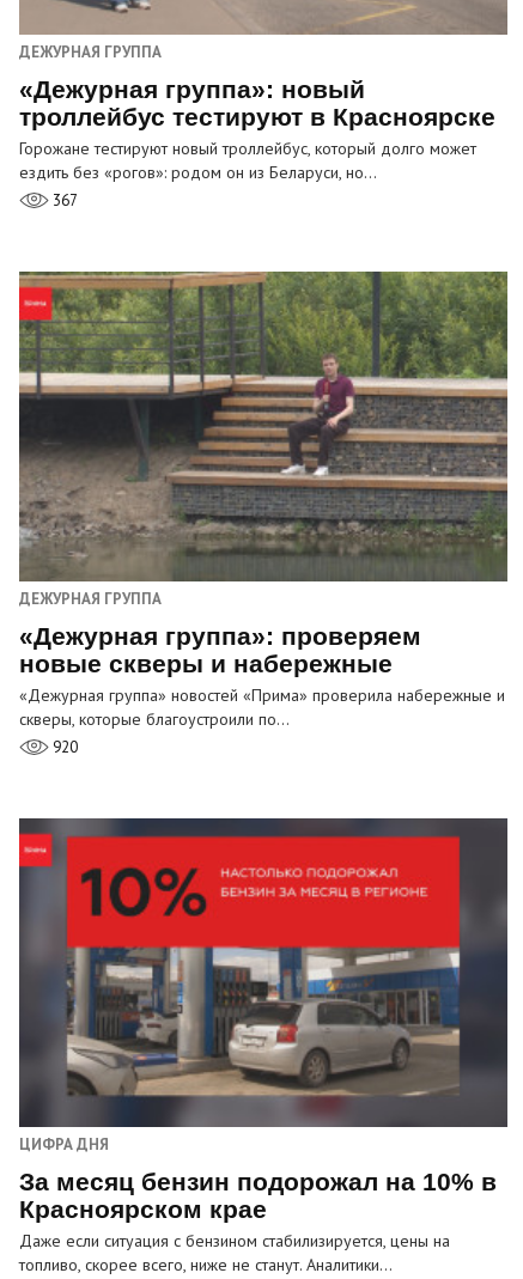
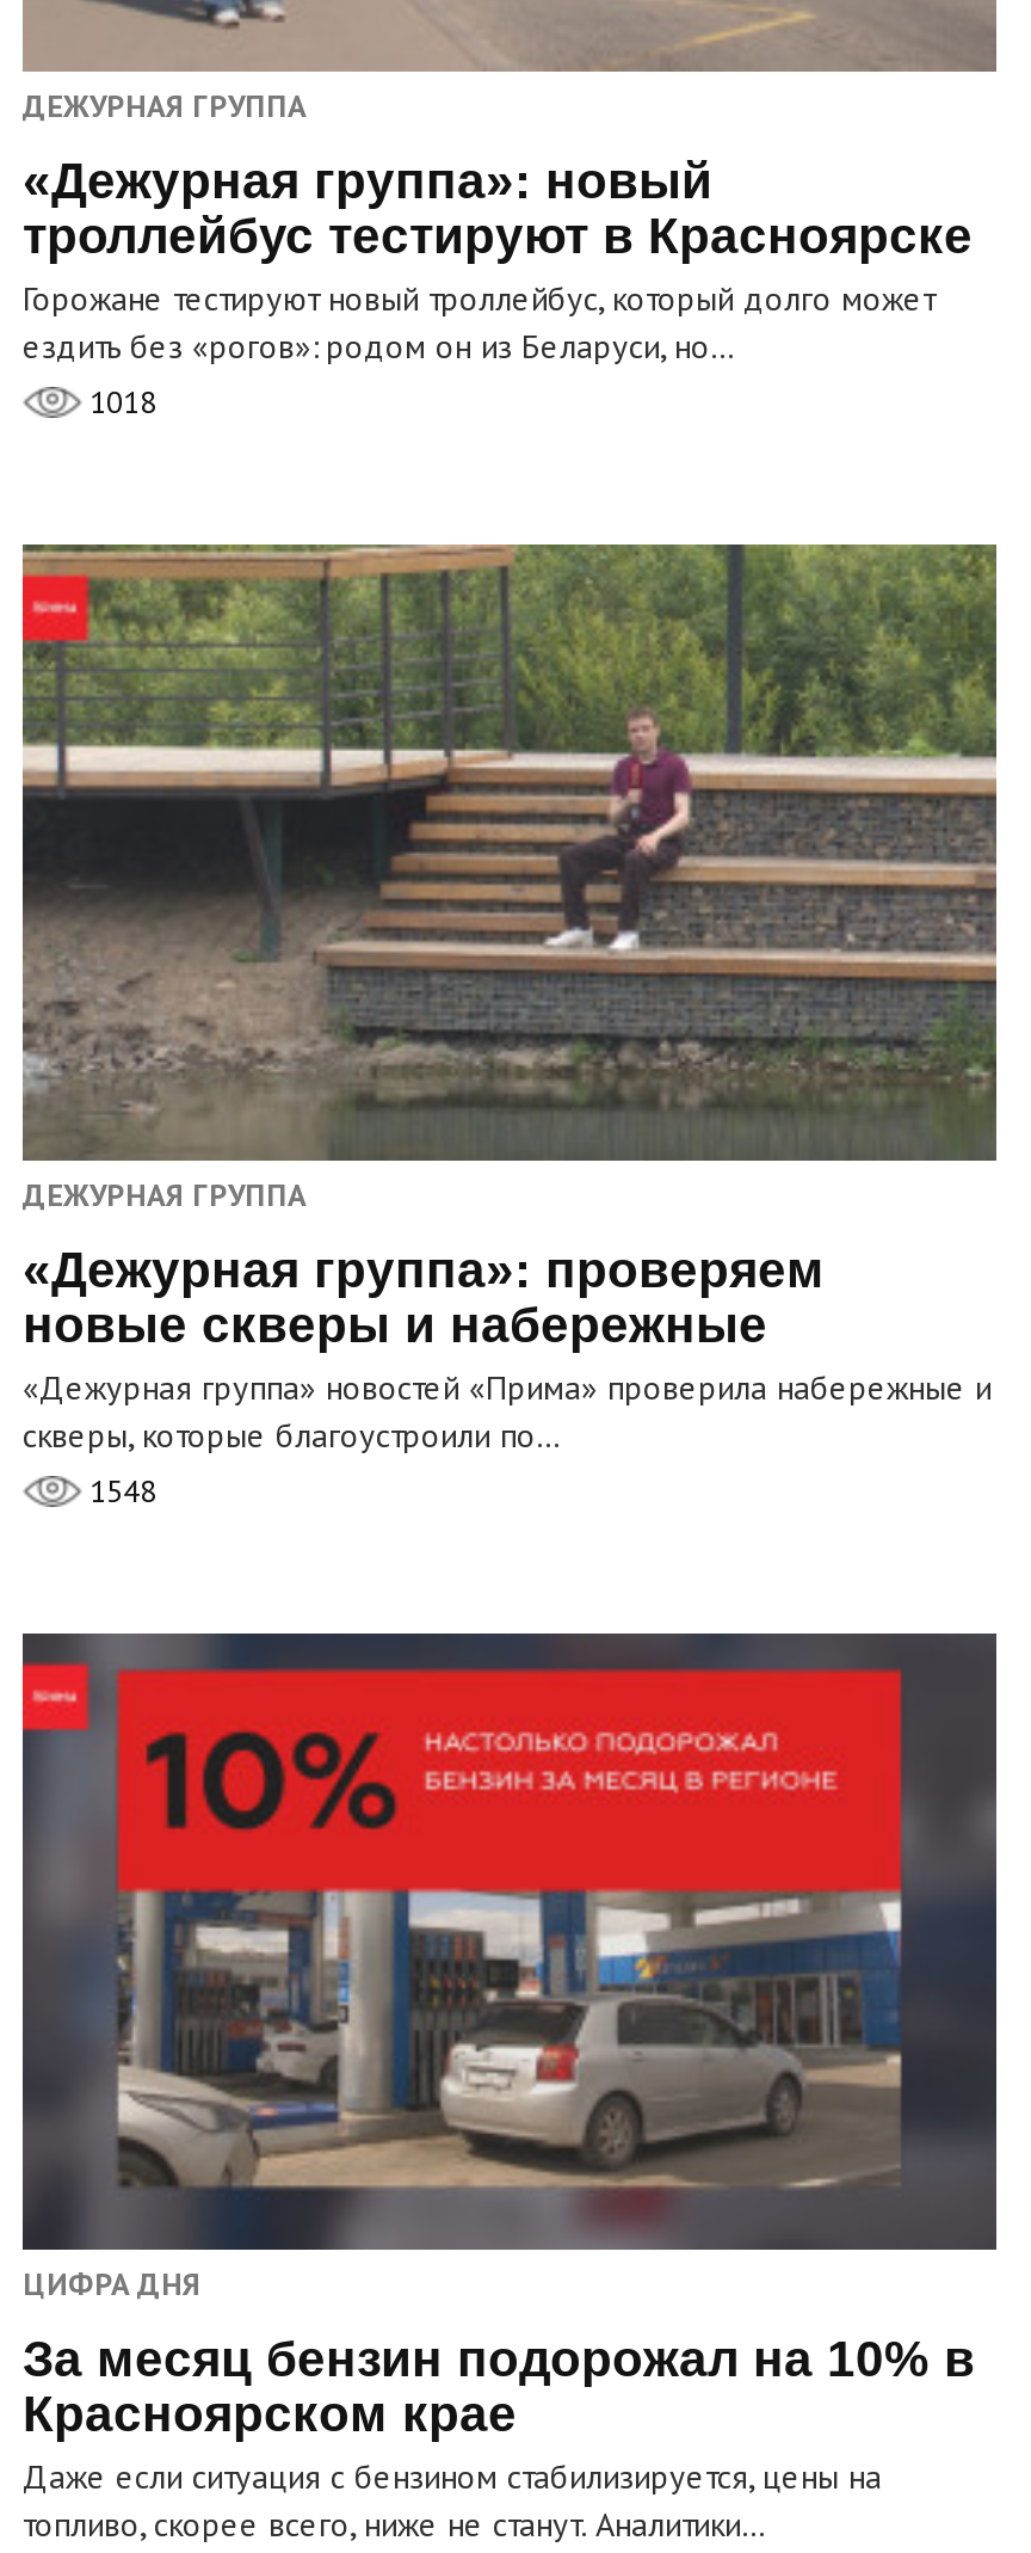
- 367
+ 1018

- 920
+ 1548
